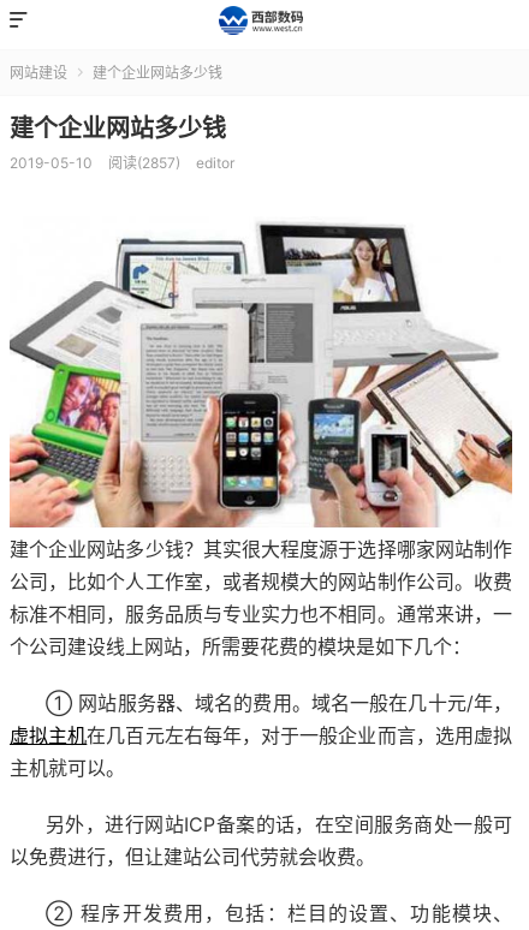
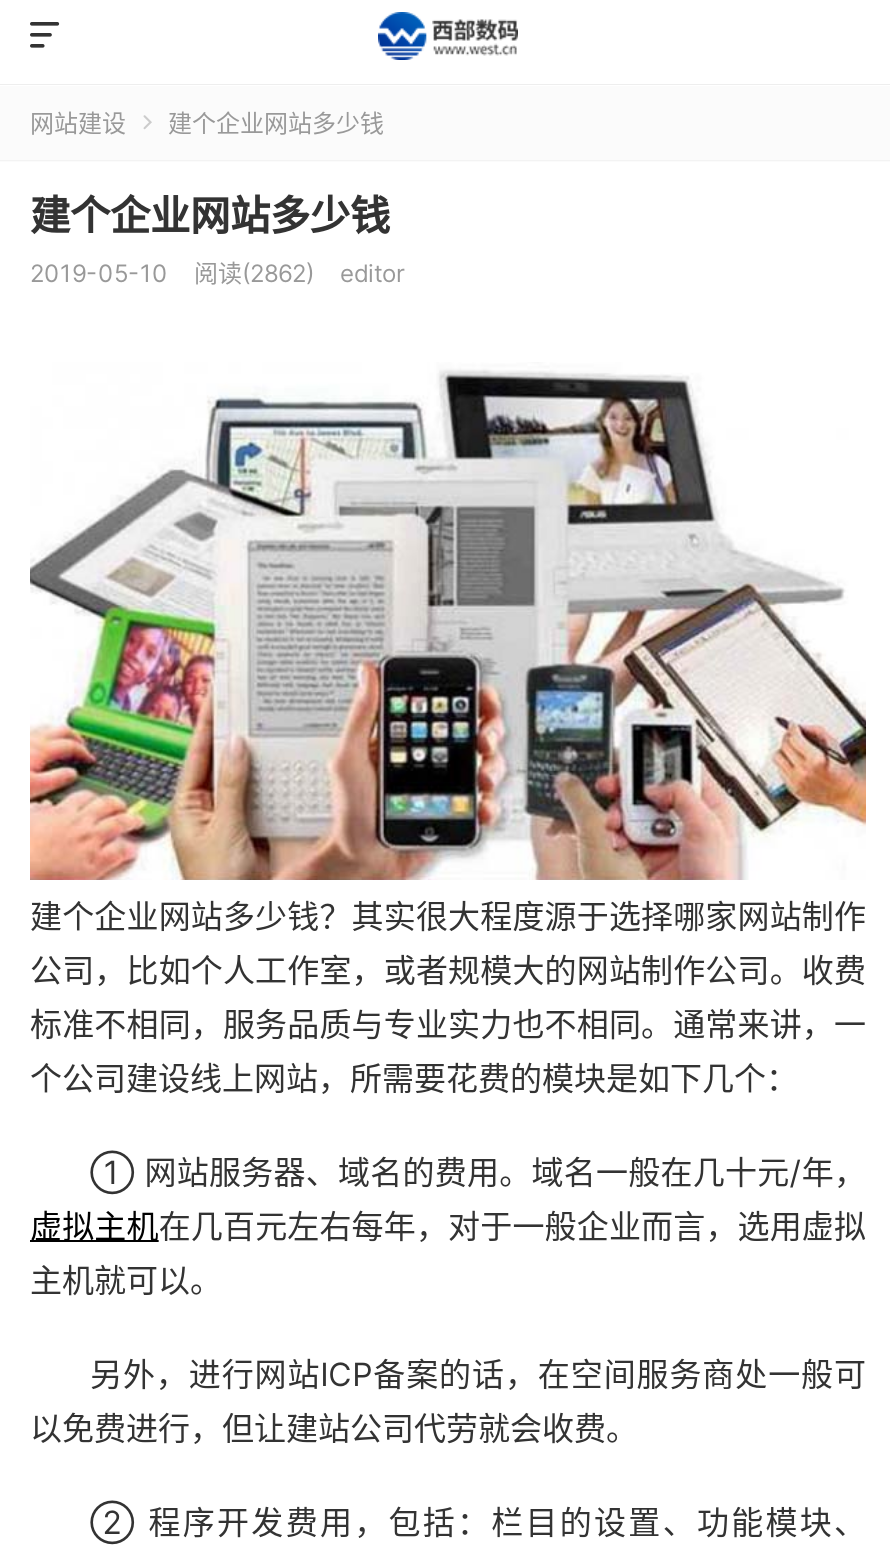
- 2019-05-10 阅读(2857) editor
+ 2019-05-10 阅读(2862) editor
